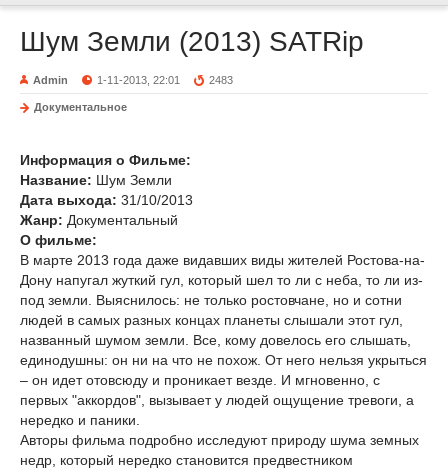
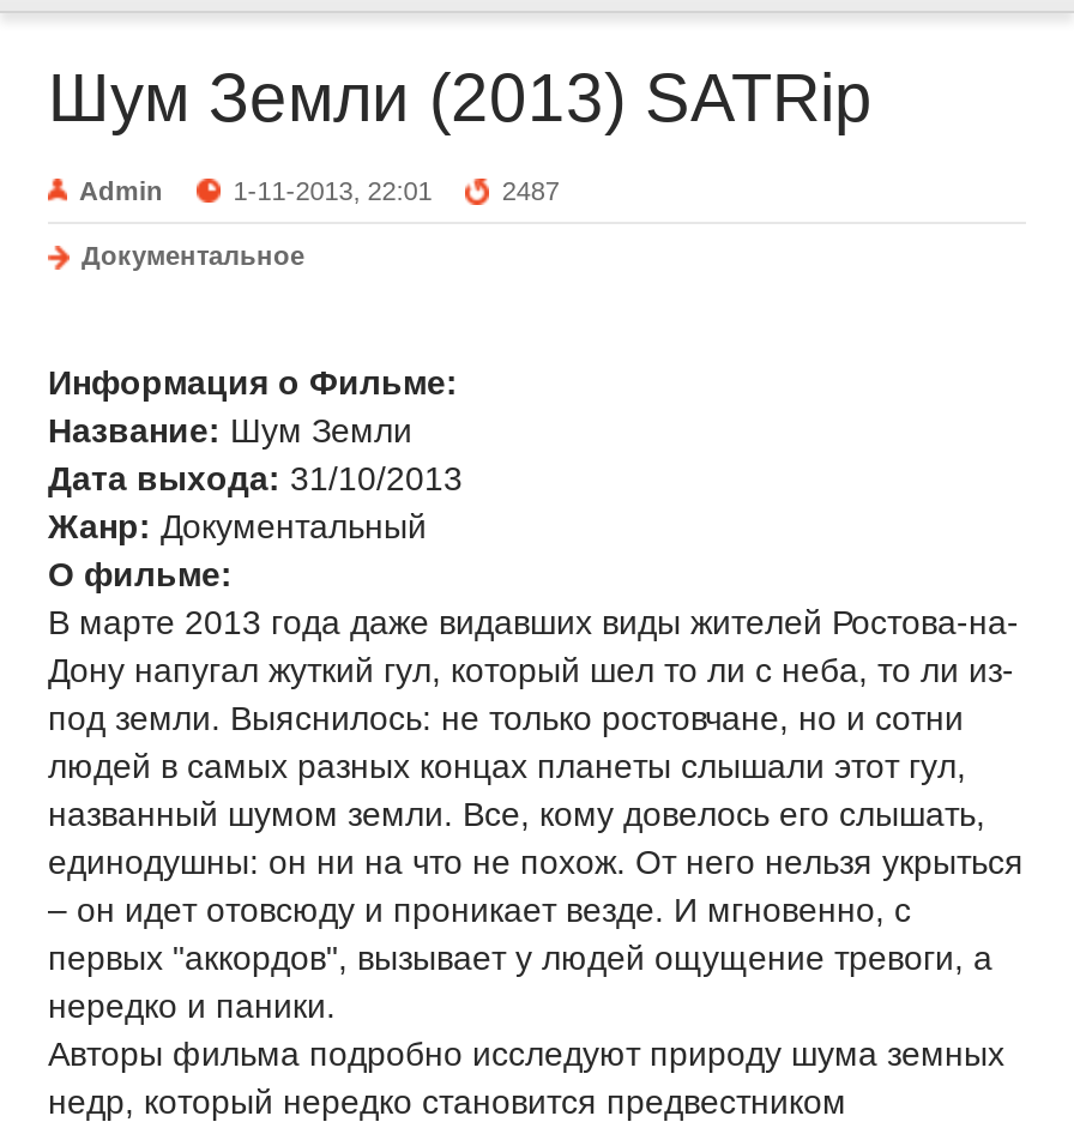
- 2483
+ 2487
